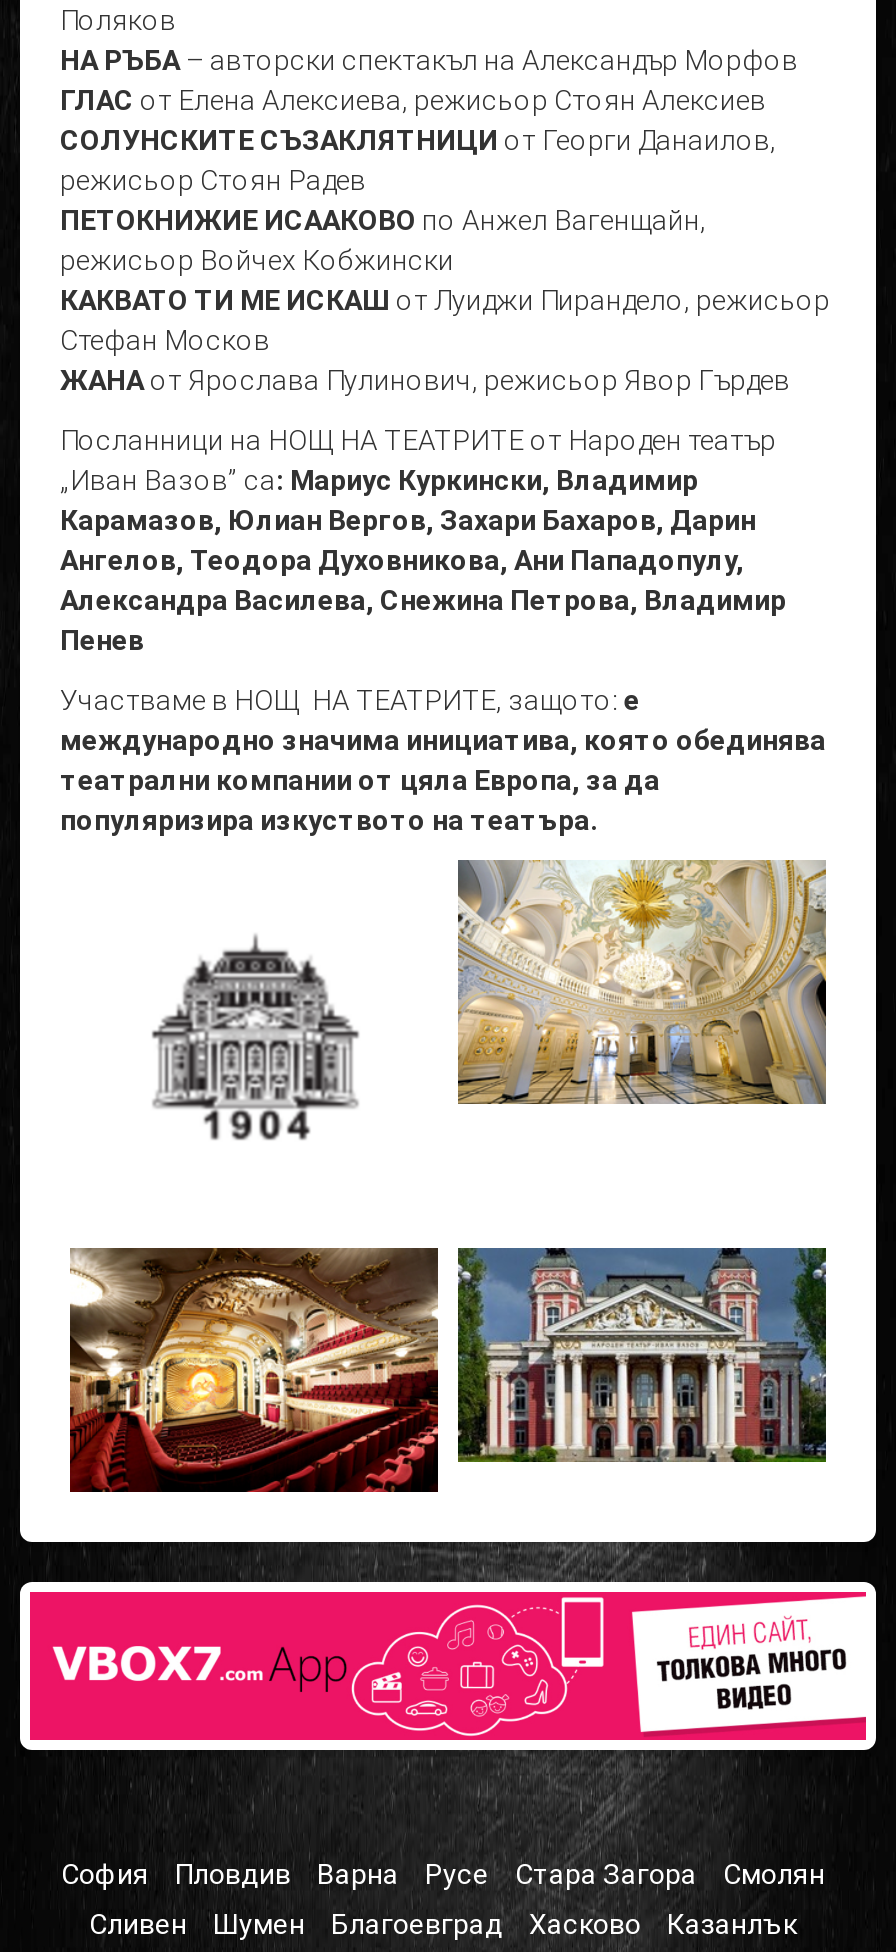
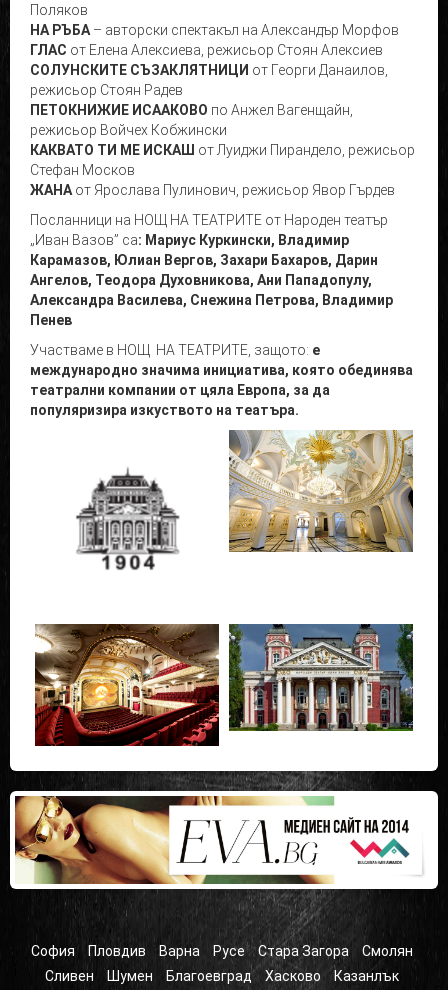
- [image]
+ [image]
